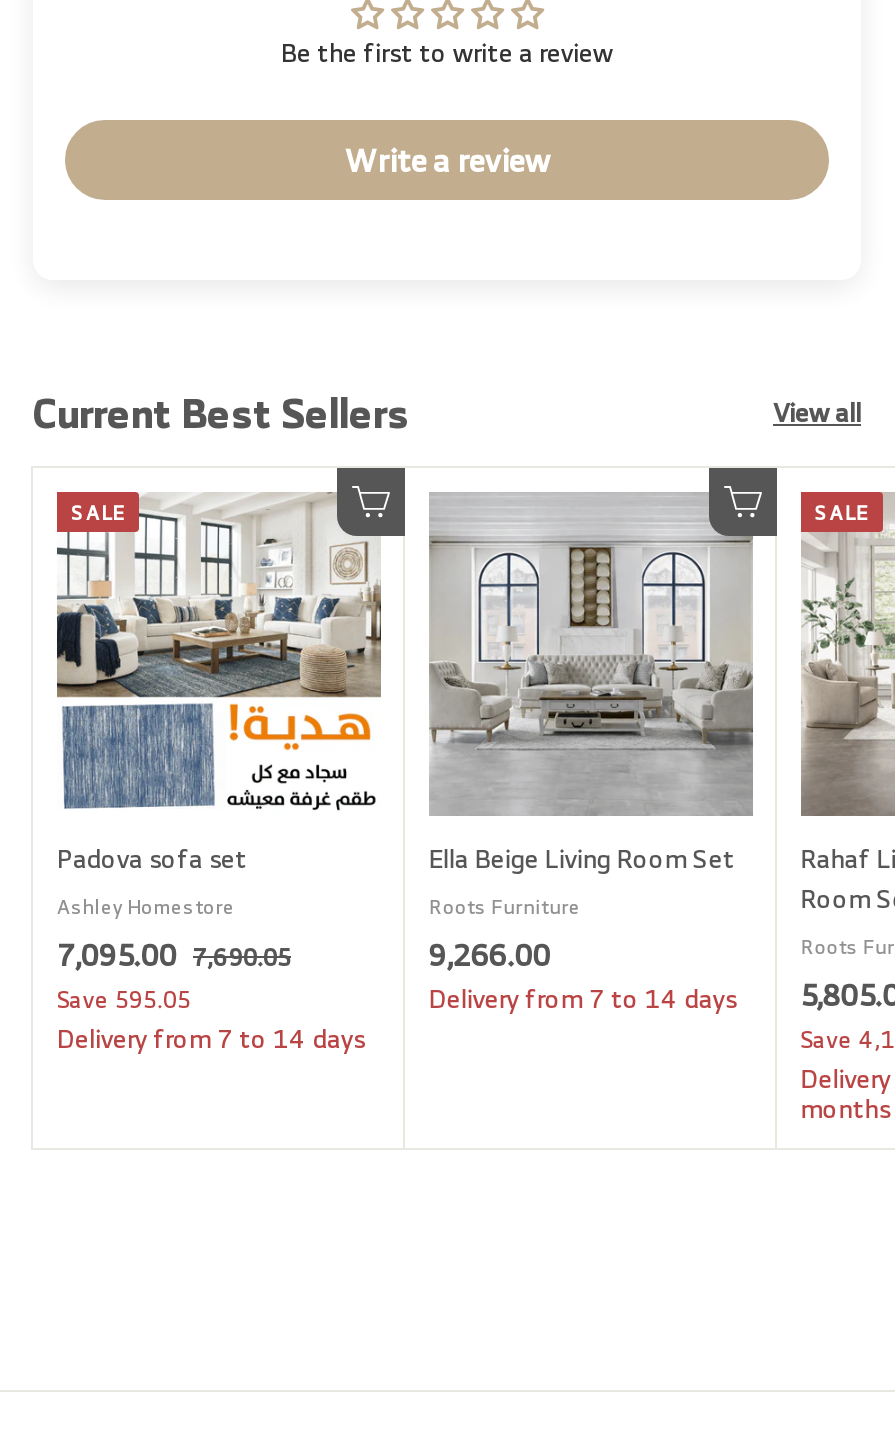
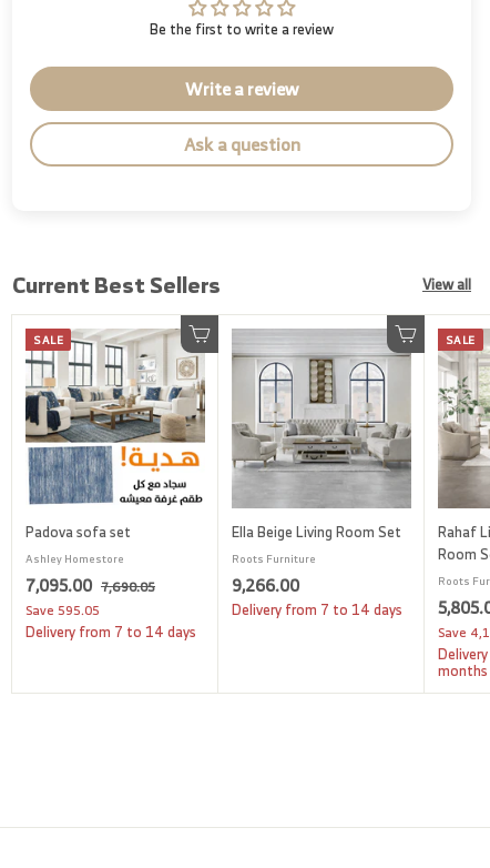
+ Ask a question
